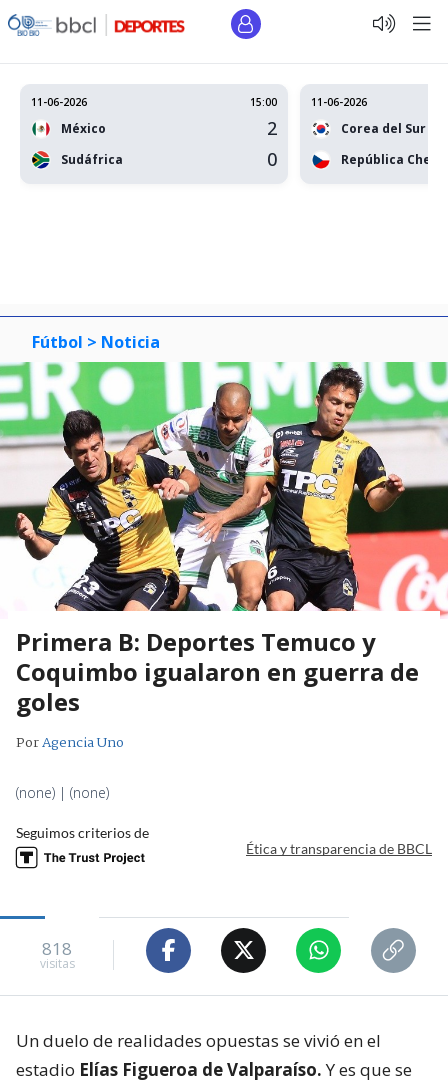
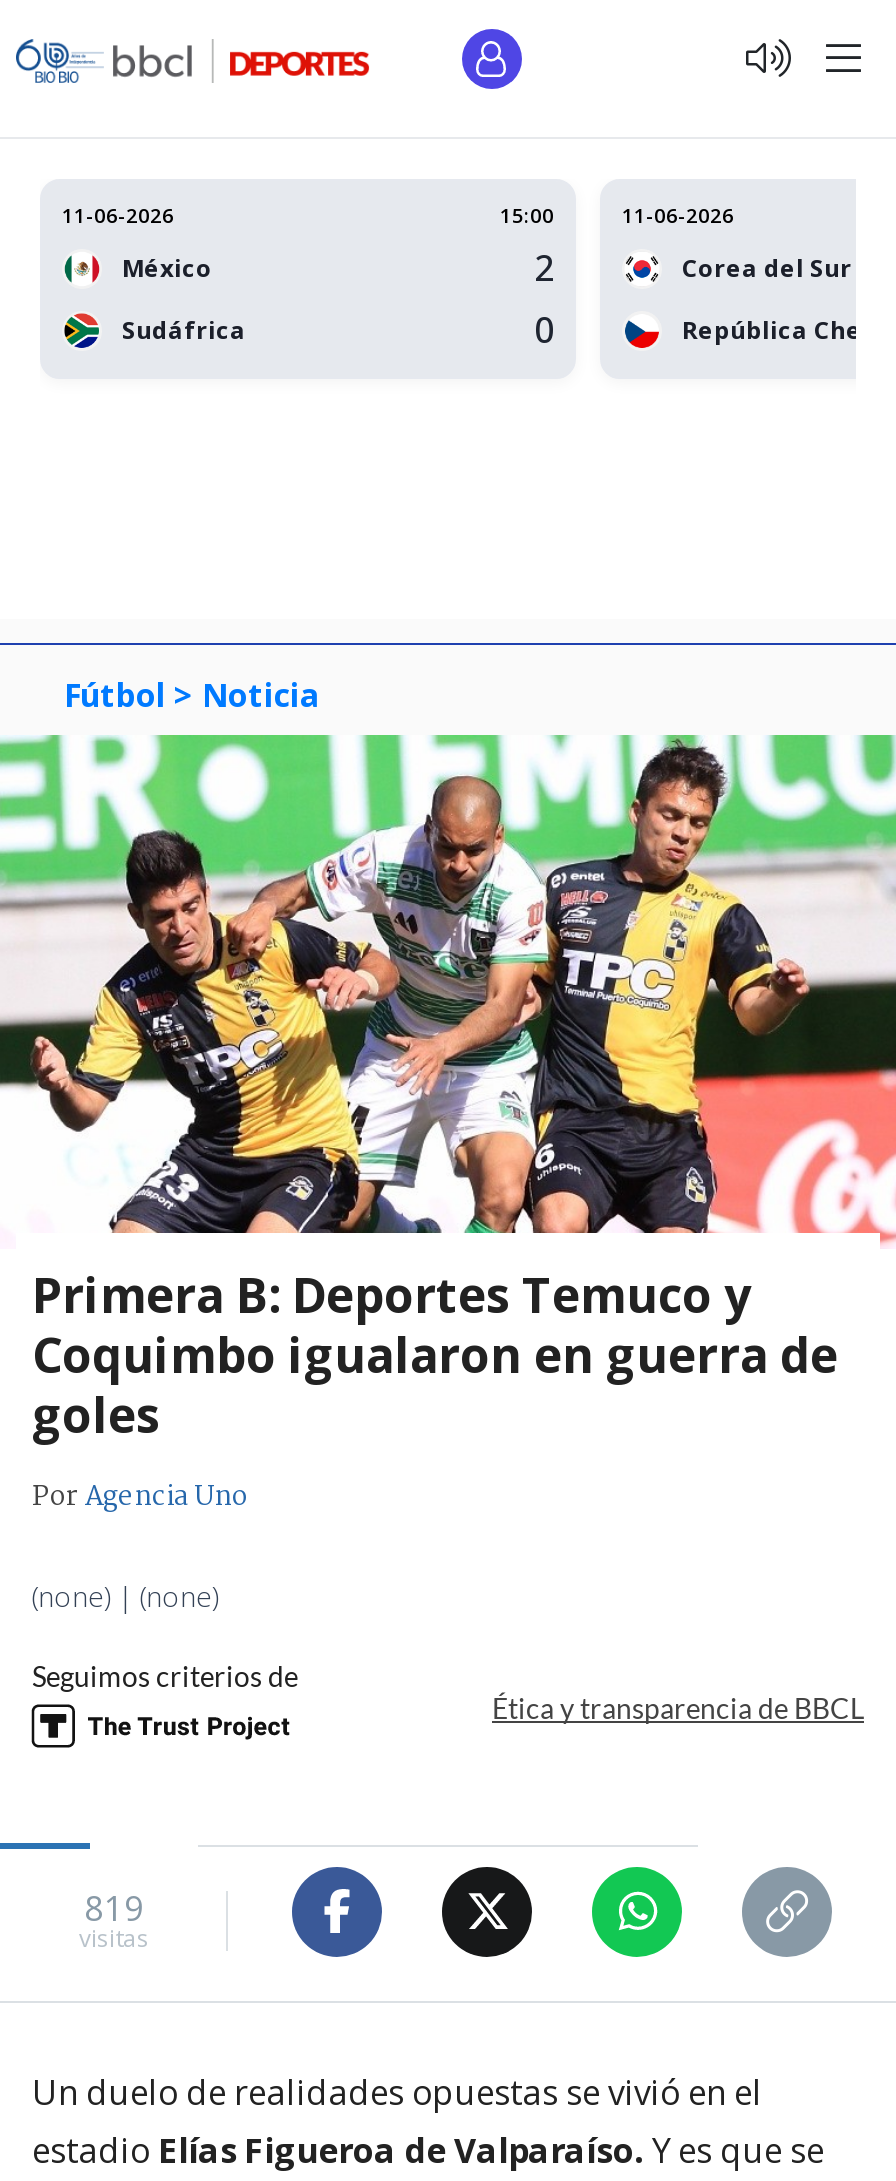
- 818
+ 819
